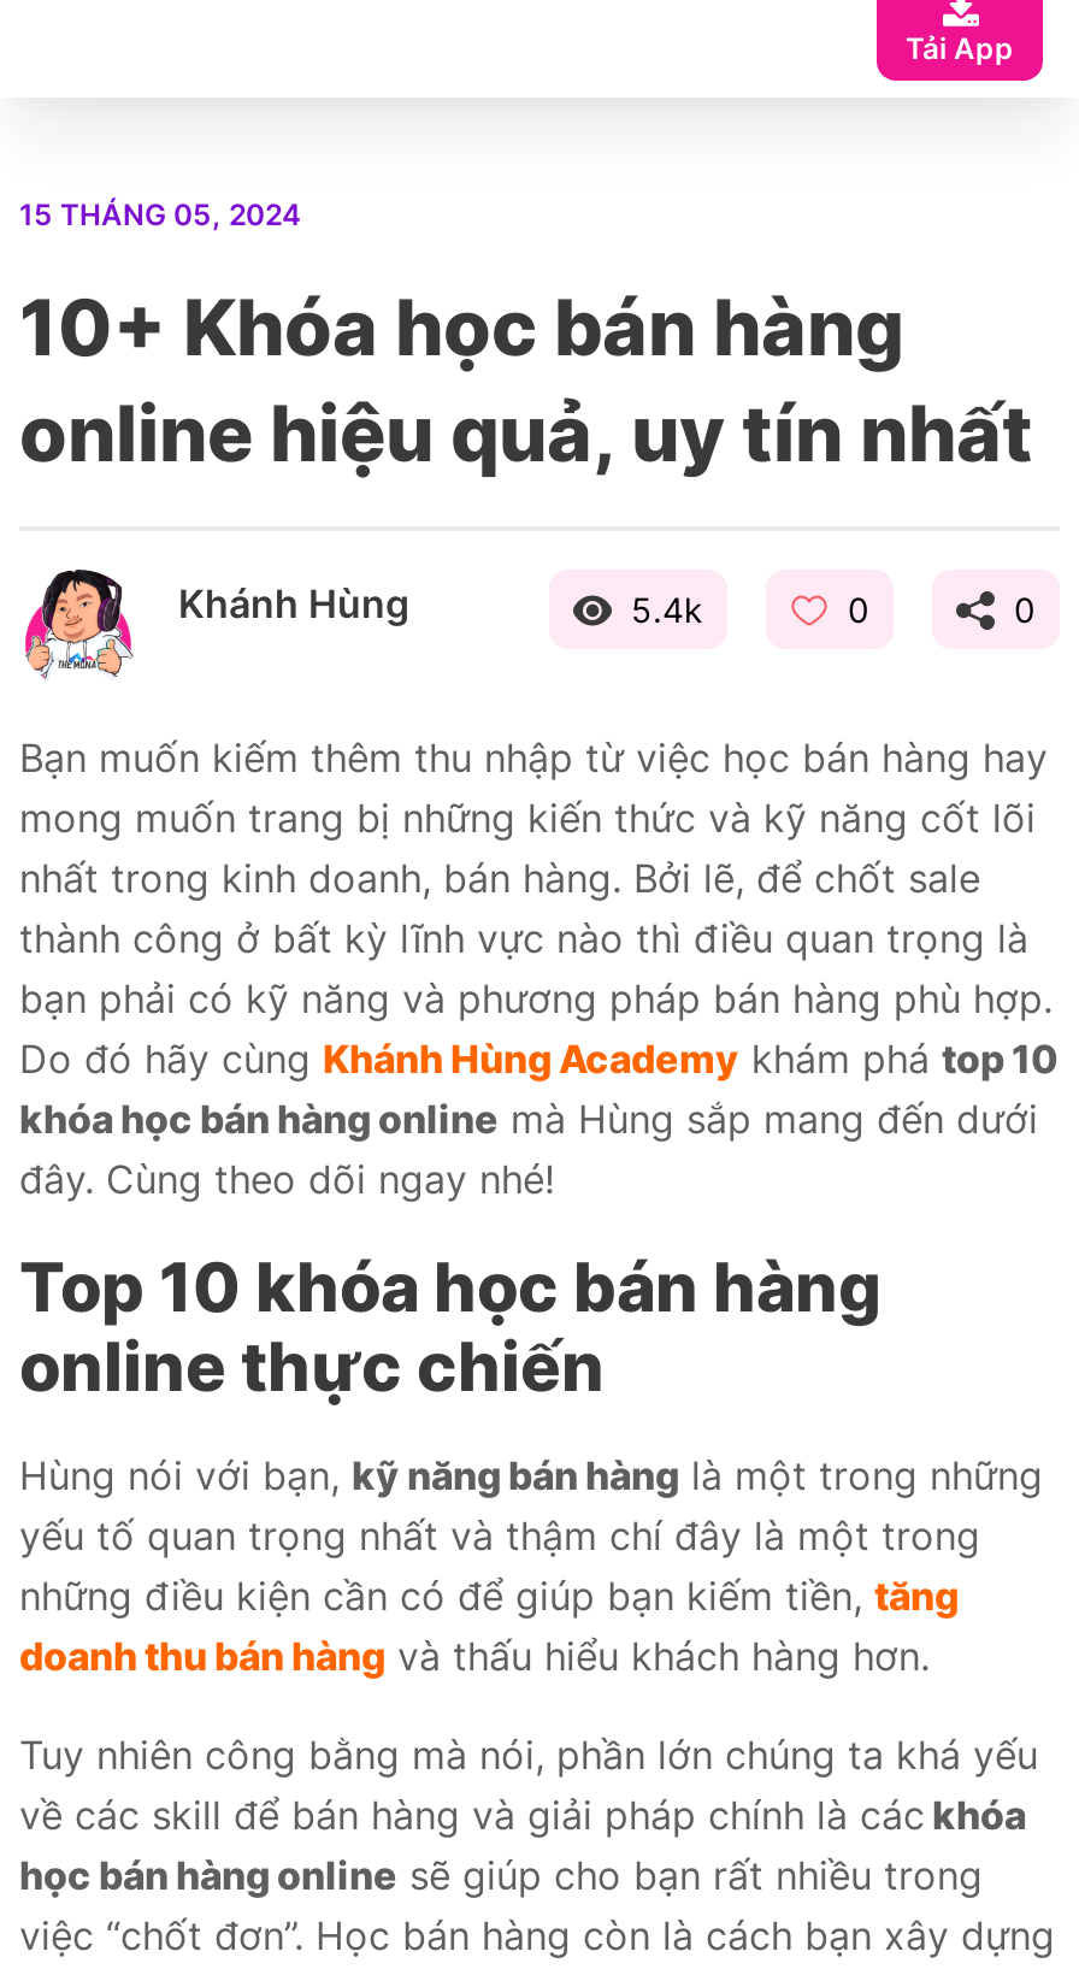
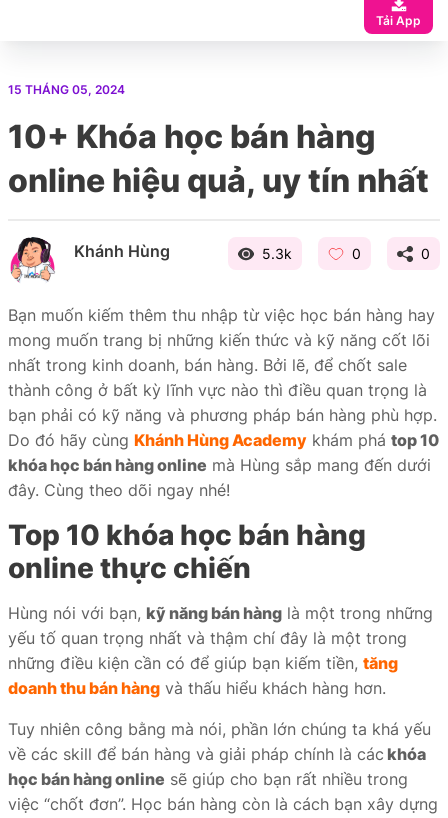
- 5.4k
+ 5.3k
